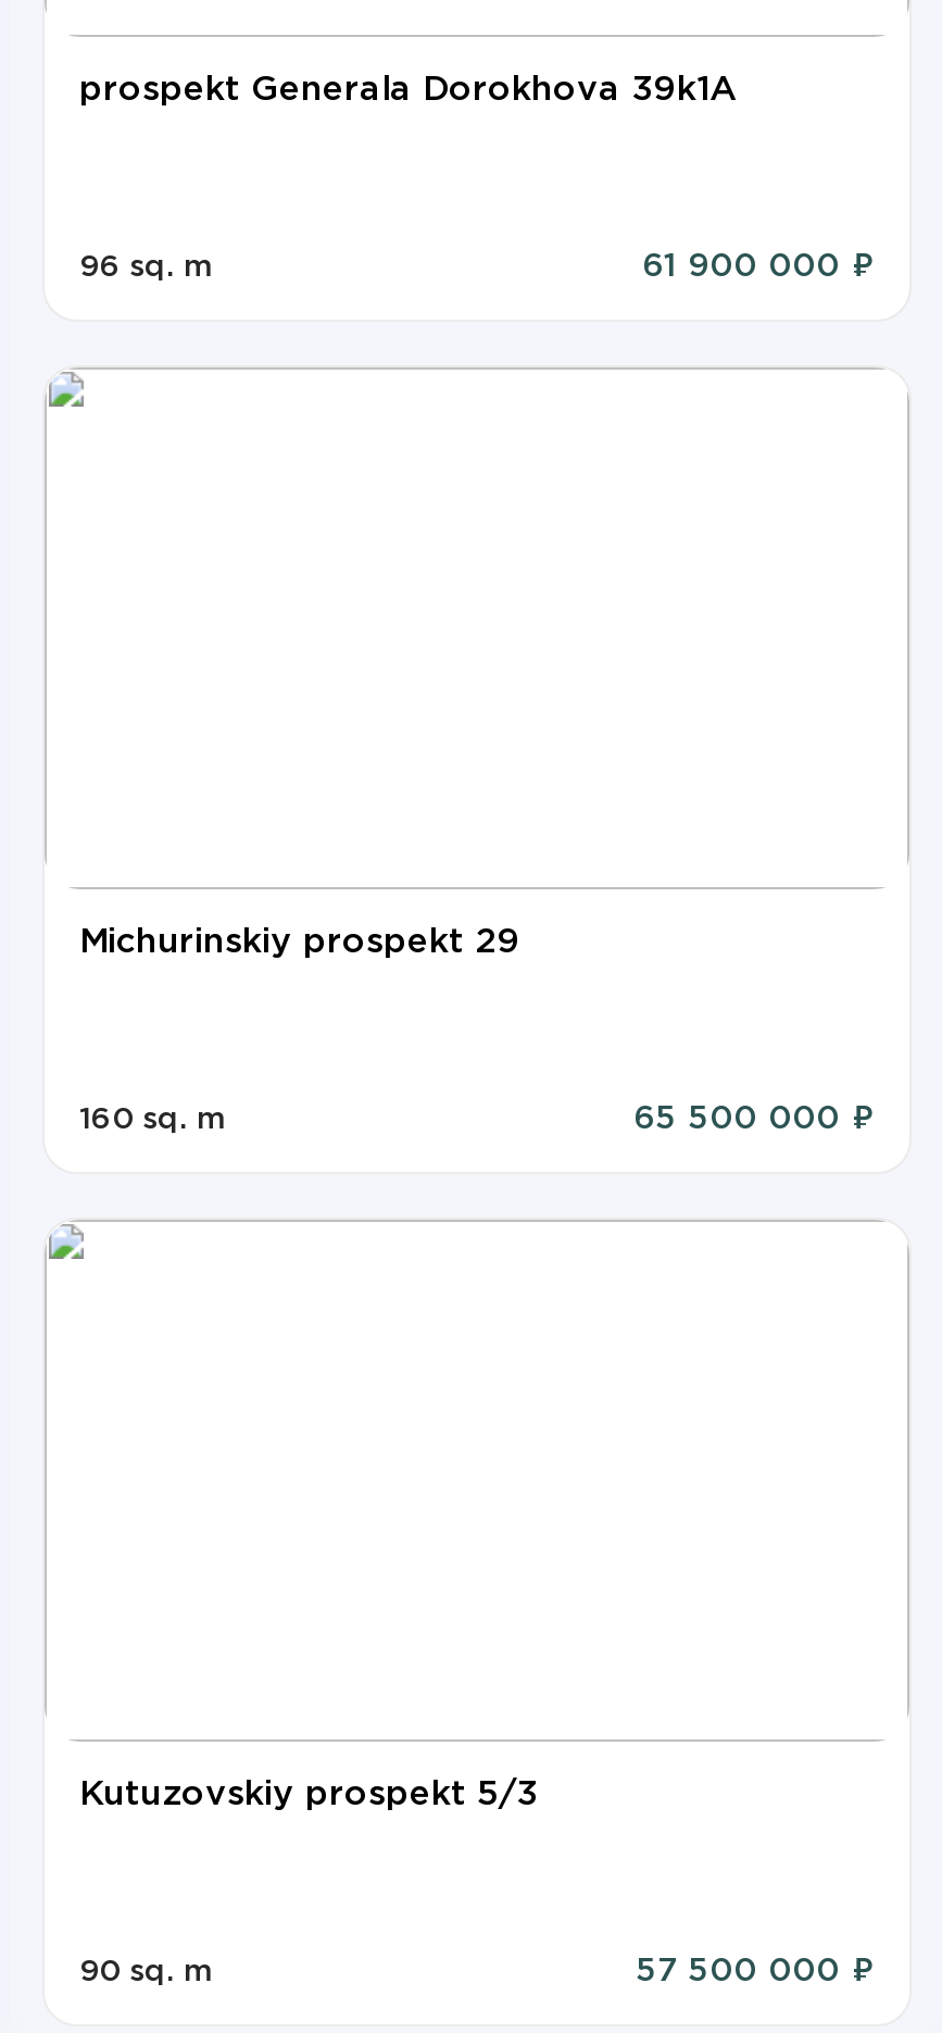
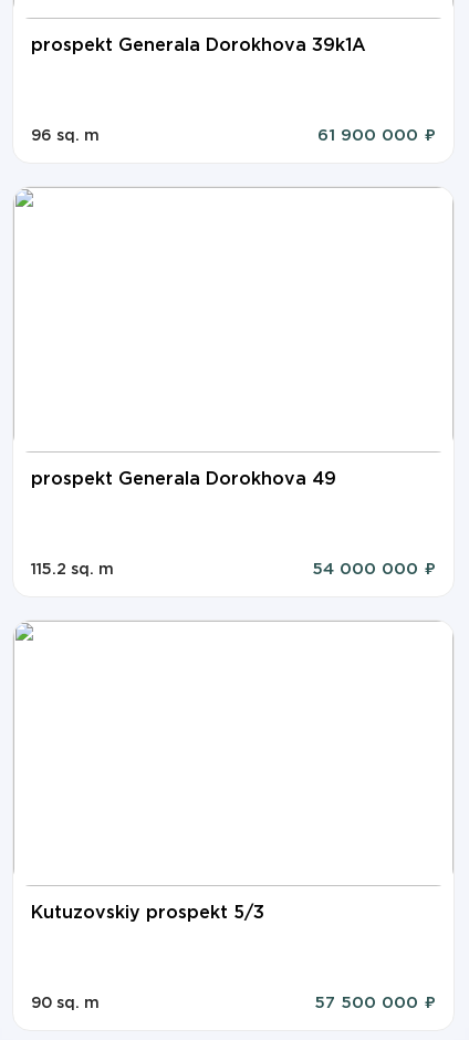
- Michurinskiy prospekt 29
+ prospekt Generala Dorokhova 49

- 160 sq. m
- 65 500 000 ₽
+ 115.2 sq. m
+ 54 000 000 ₽
